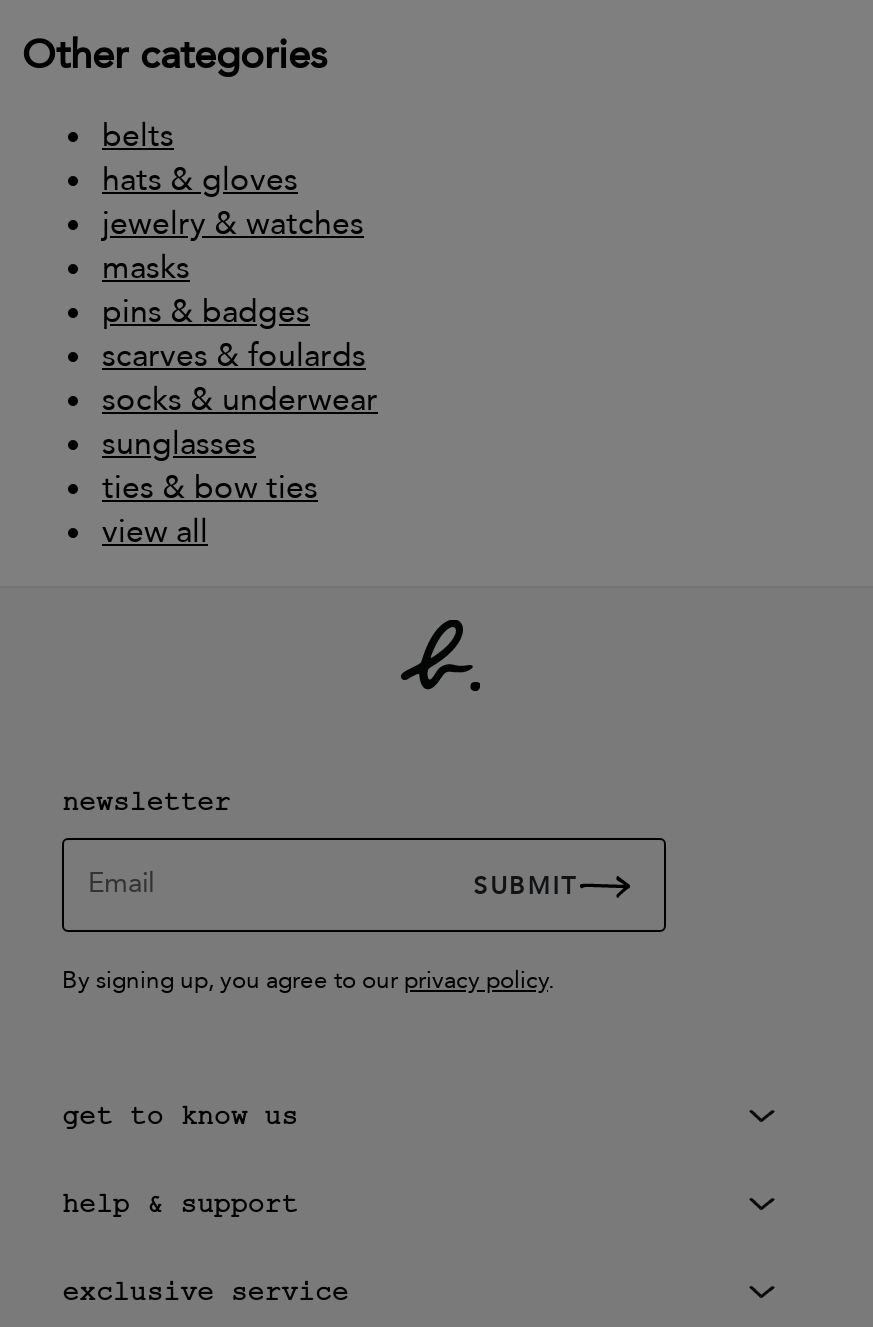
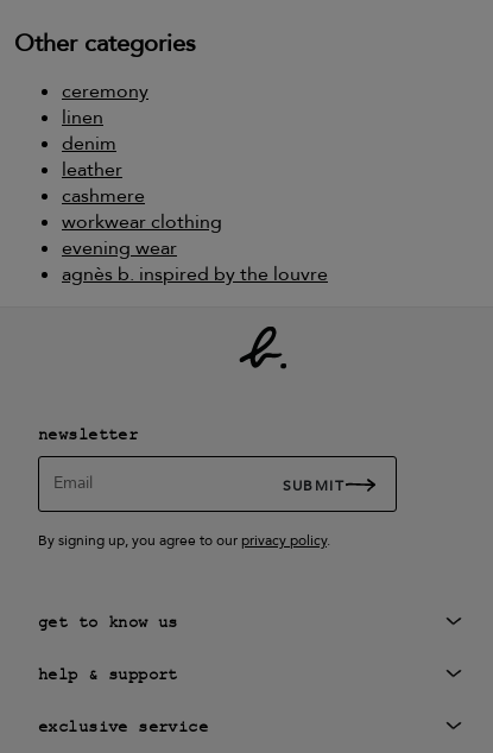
- belts
- hats & gloves
- jewelry & watches
- masks
- pins & badges
- scarves & foulards
- socks & underwear
- sunglasses
- ties & bow ties
- view all
+ ceremony
+ linen
+ denim
+ leather
+ cashmere
+ workwear clothing
+ evening wear
+ agnès b. inspired by the louvre
